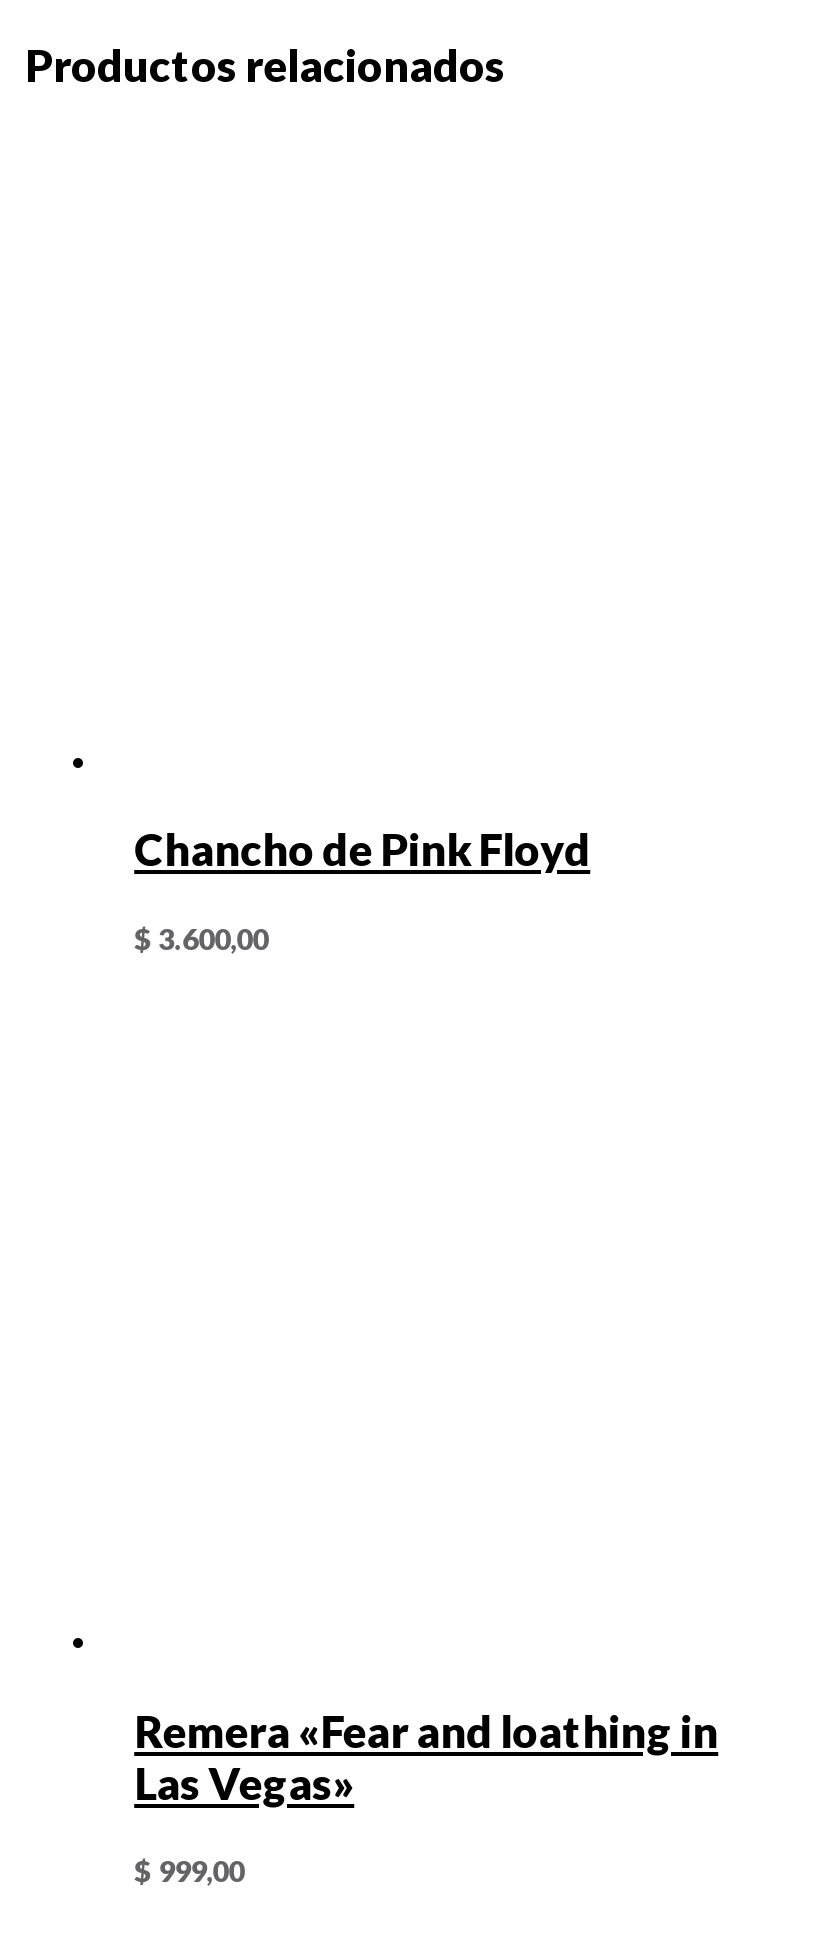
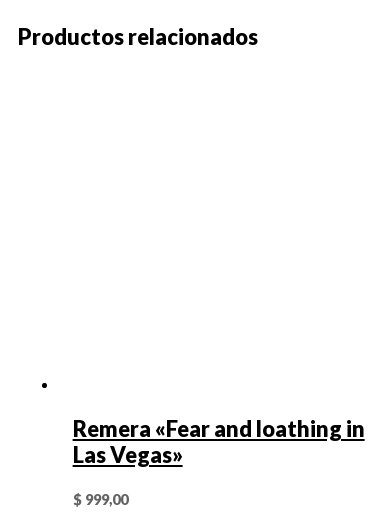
- Chancho de Pink Floyd
- $3.600,00
